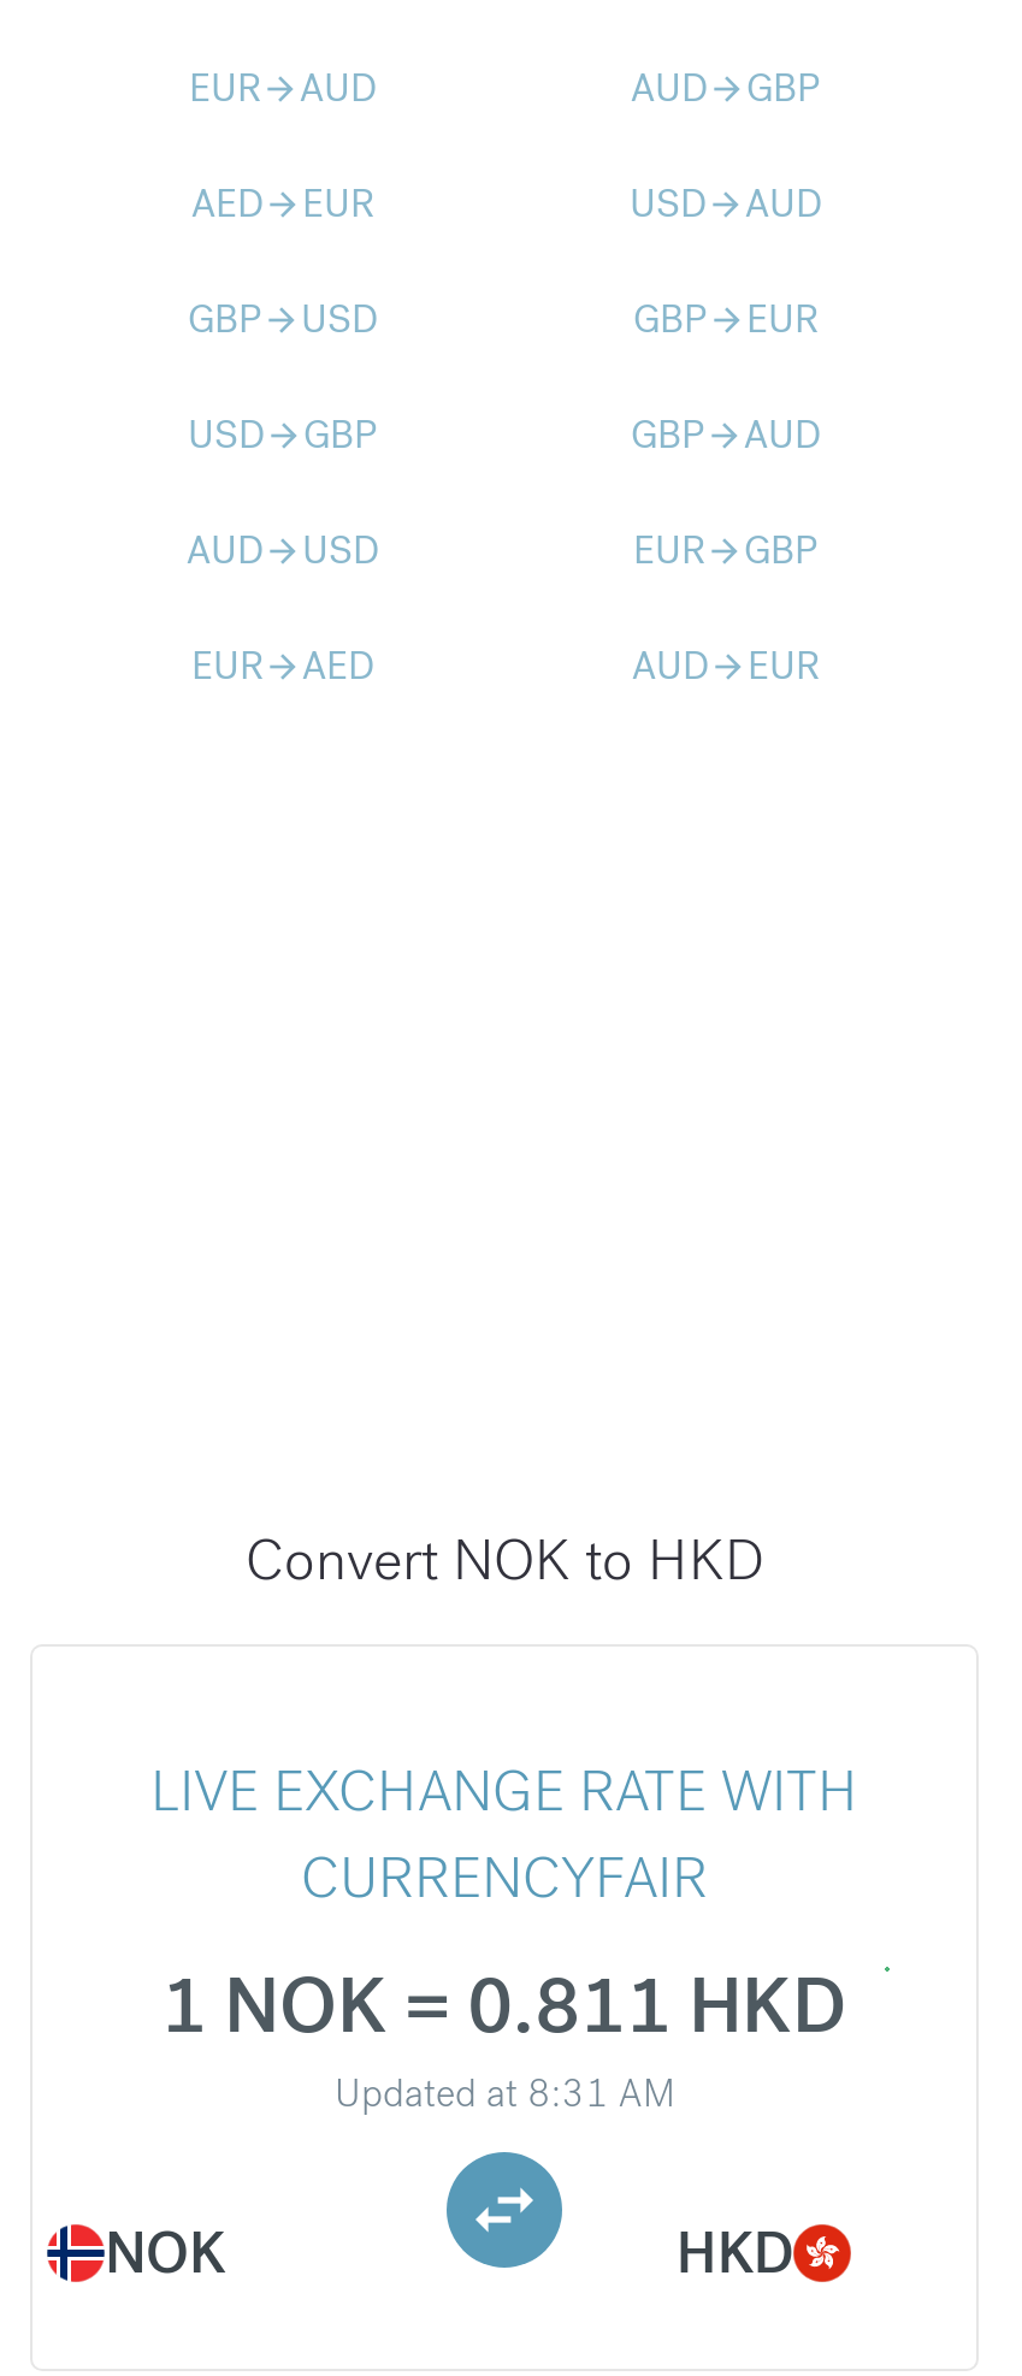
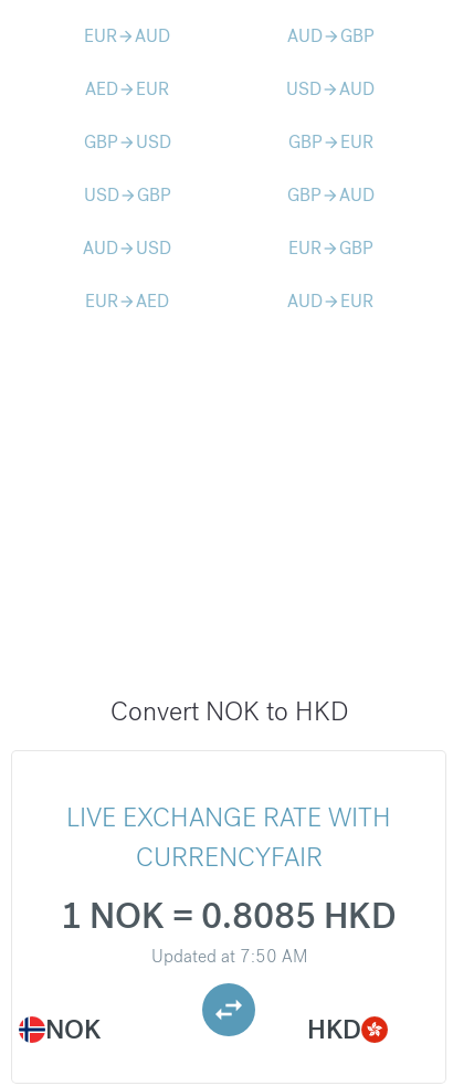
- 1 NOK = 0.811 HKD
+ 1 NOK = 0.8085 HKD

- Updated at 8:31 AM
+ Updated at 7:50 AM
